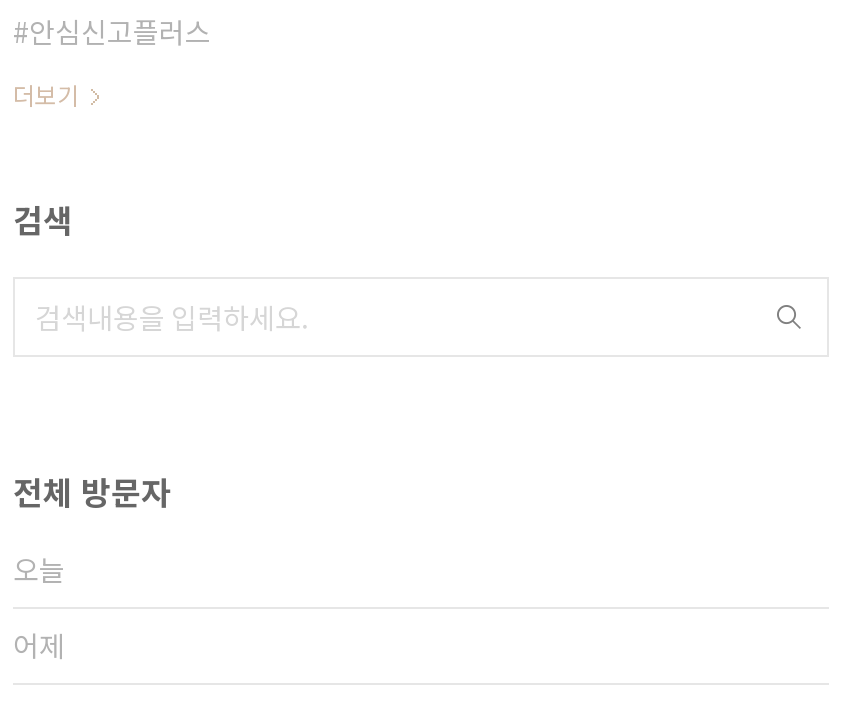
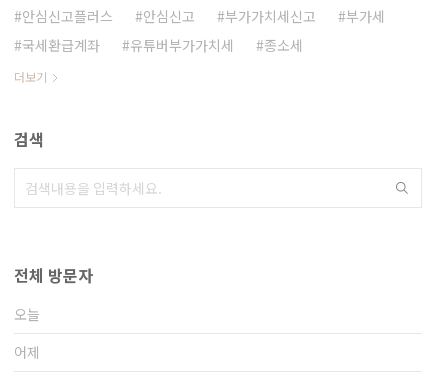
+ 안심신고
+ 부가가치세신고
+ 부가세
+ 국세환급계좌
+ 유튜버부가가치세
+ 종소세
